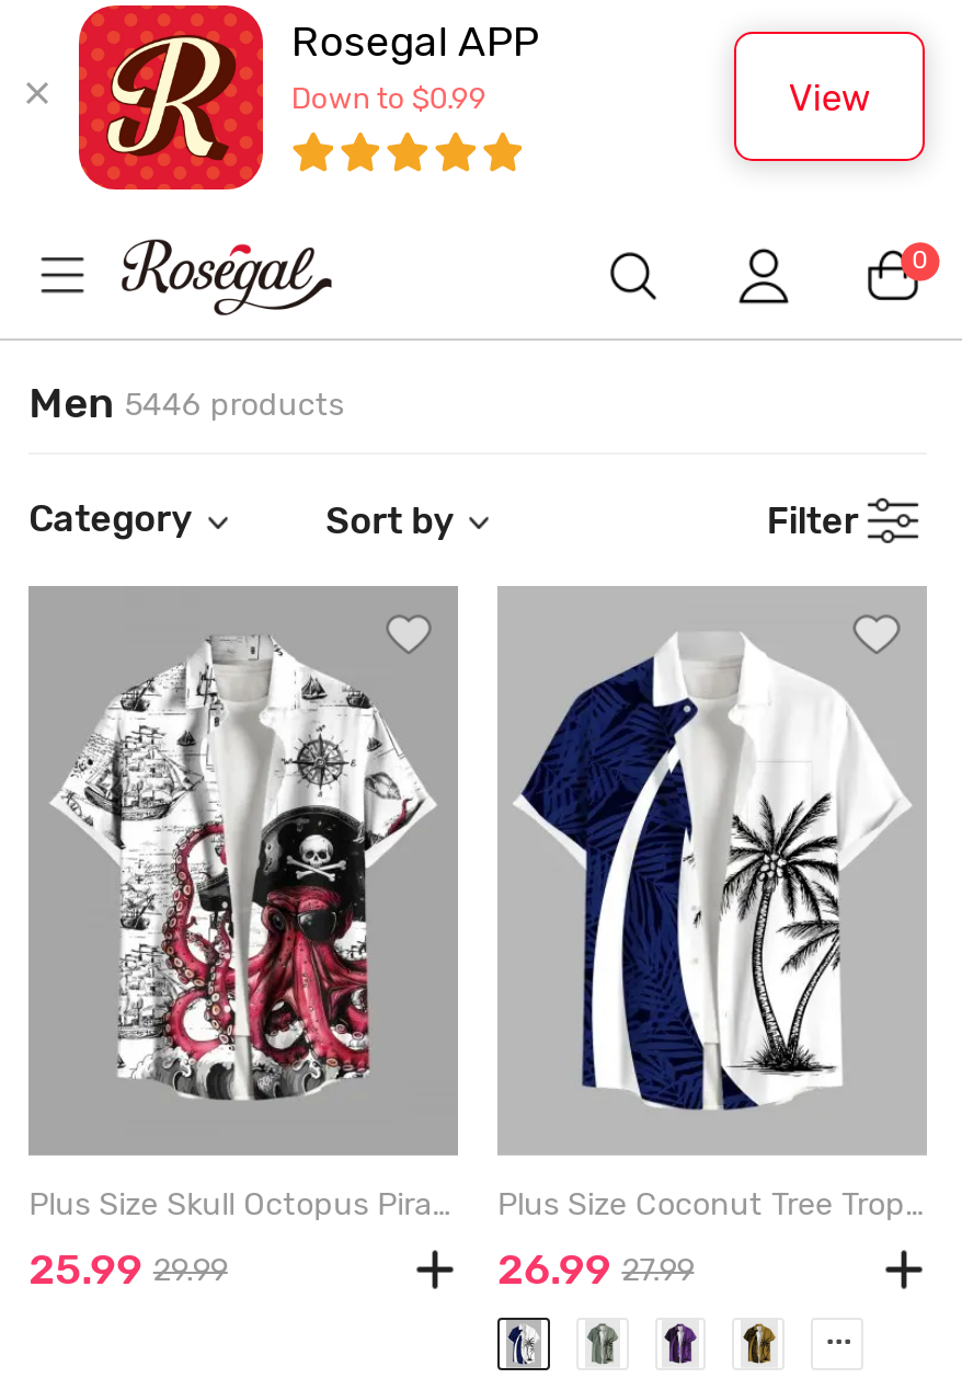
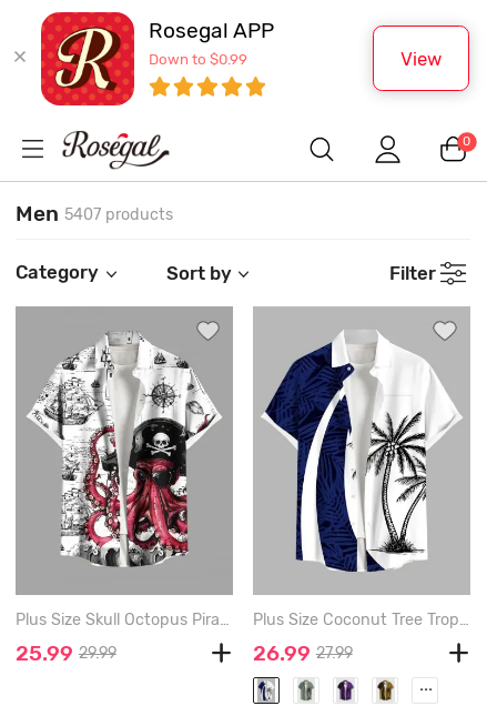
- Men 5446 products
+ Men 5407 products
